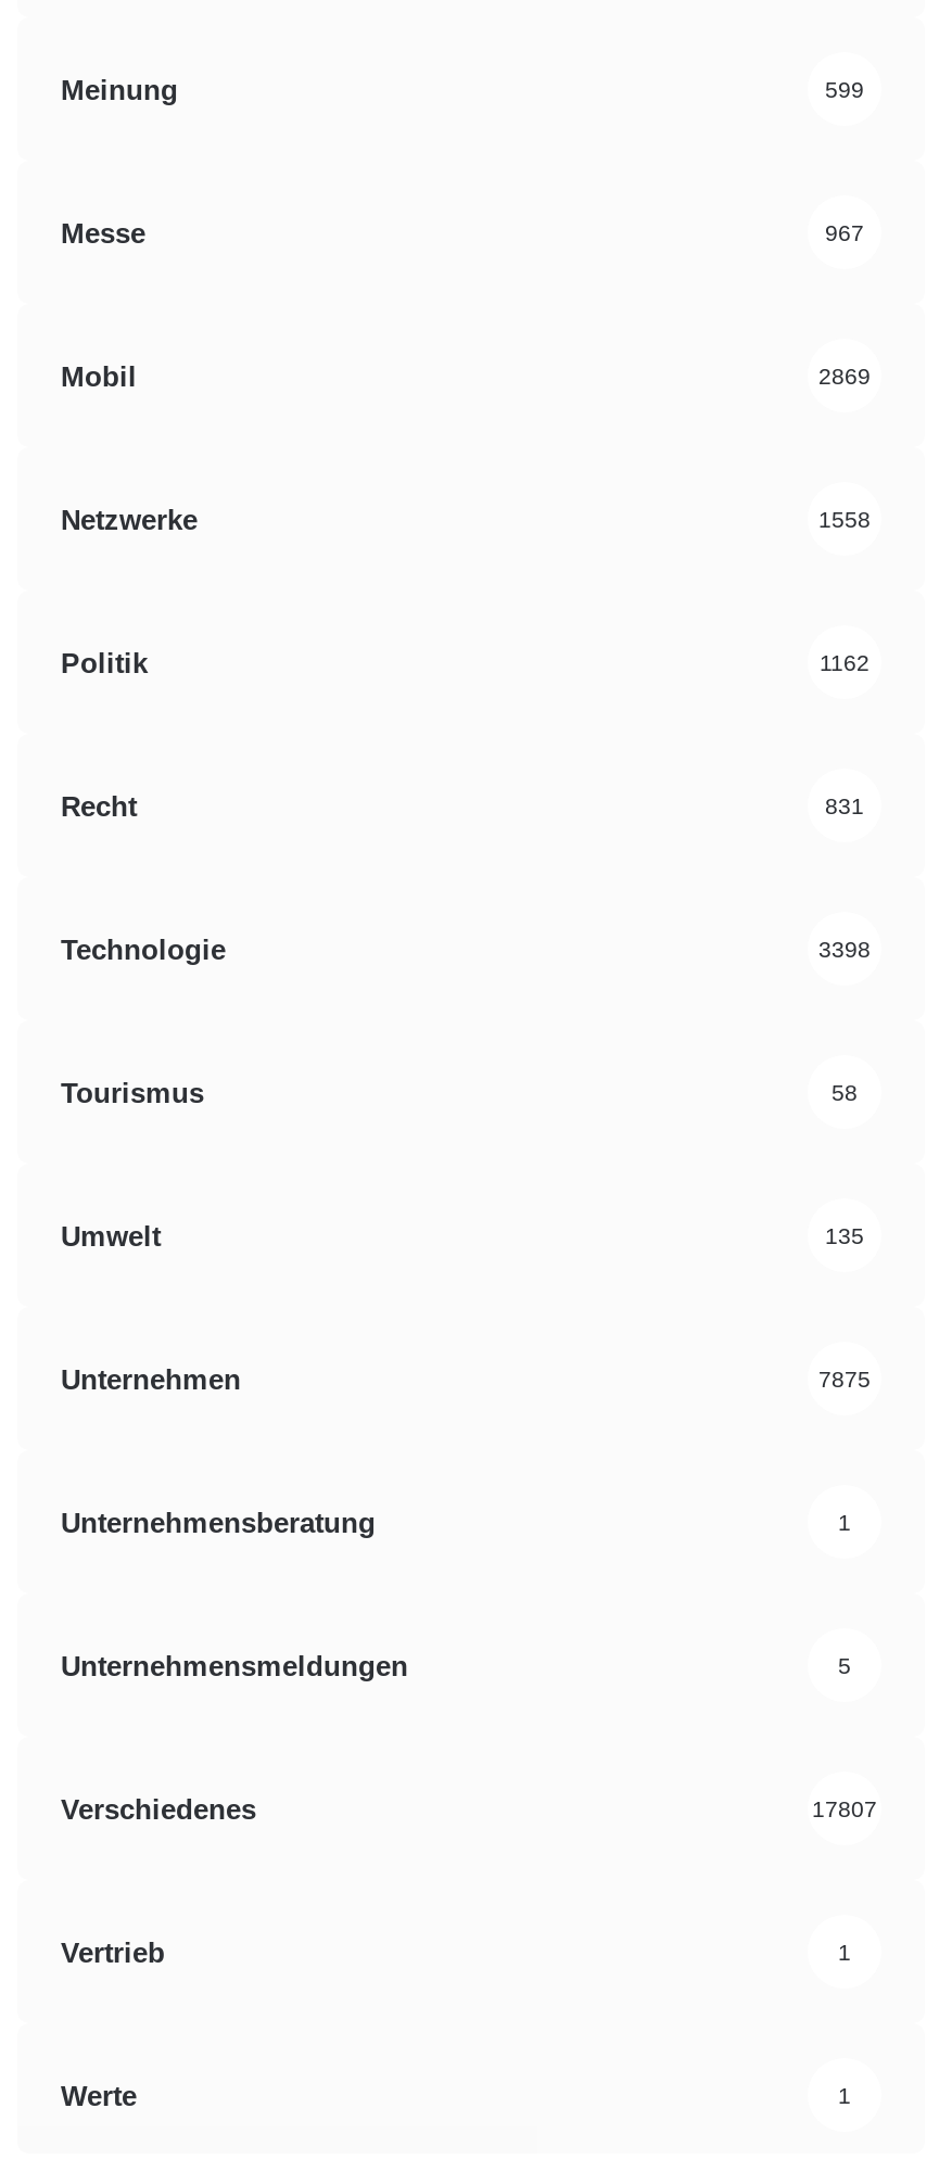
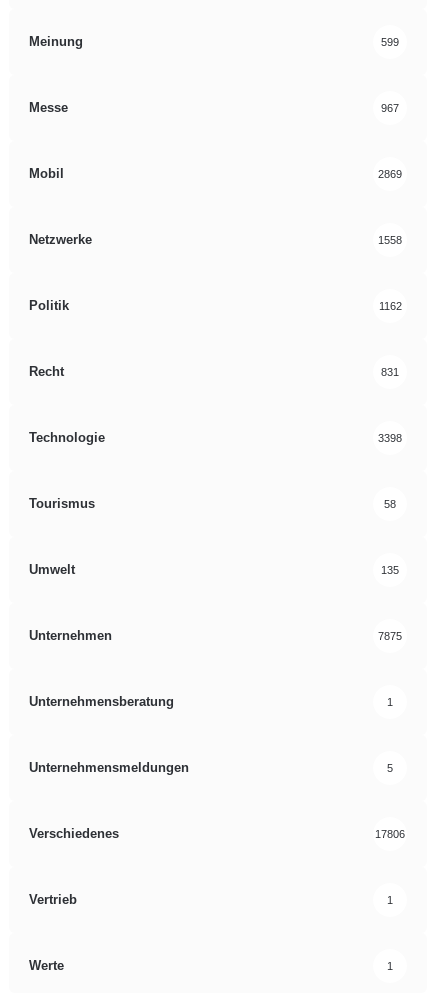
- 17807
+ 17806
